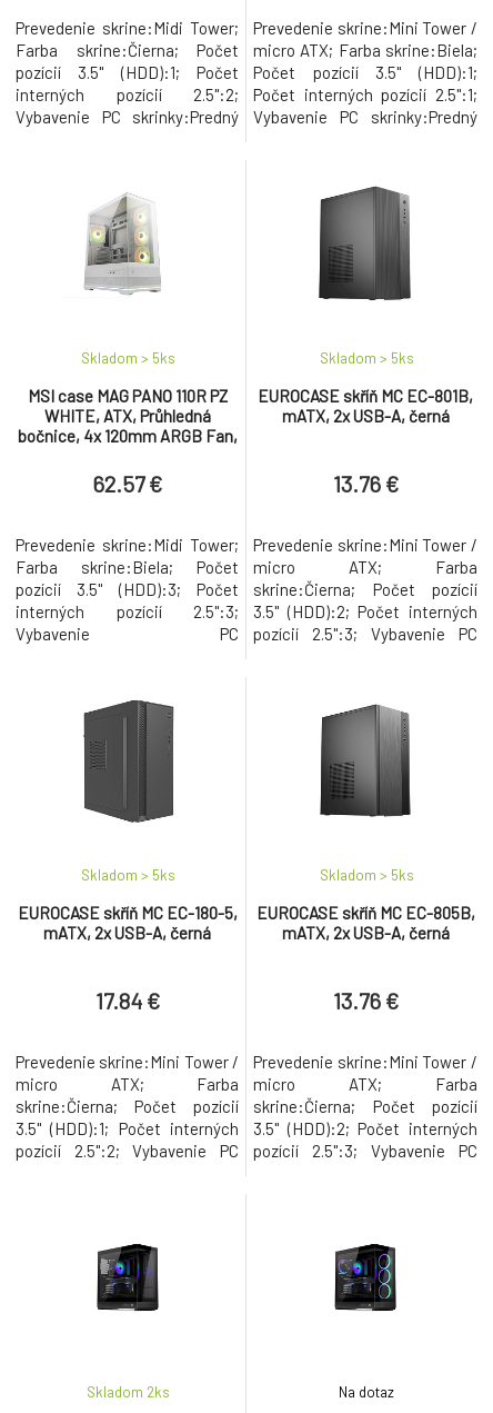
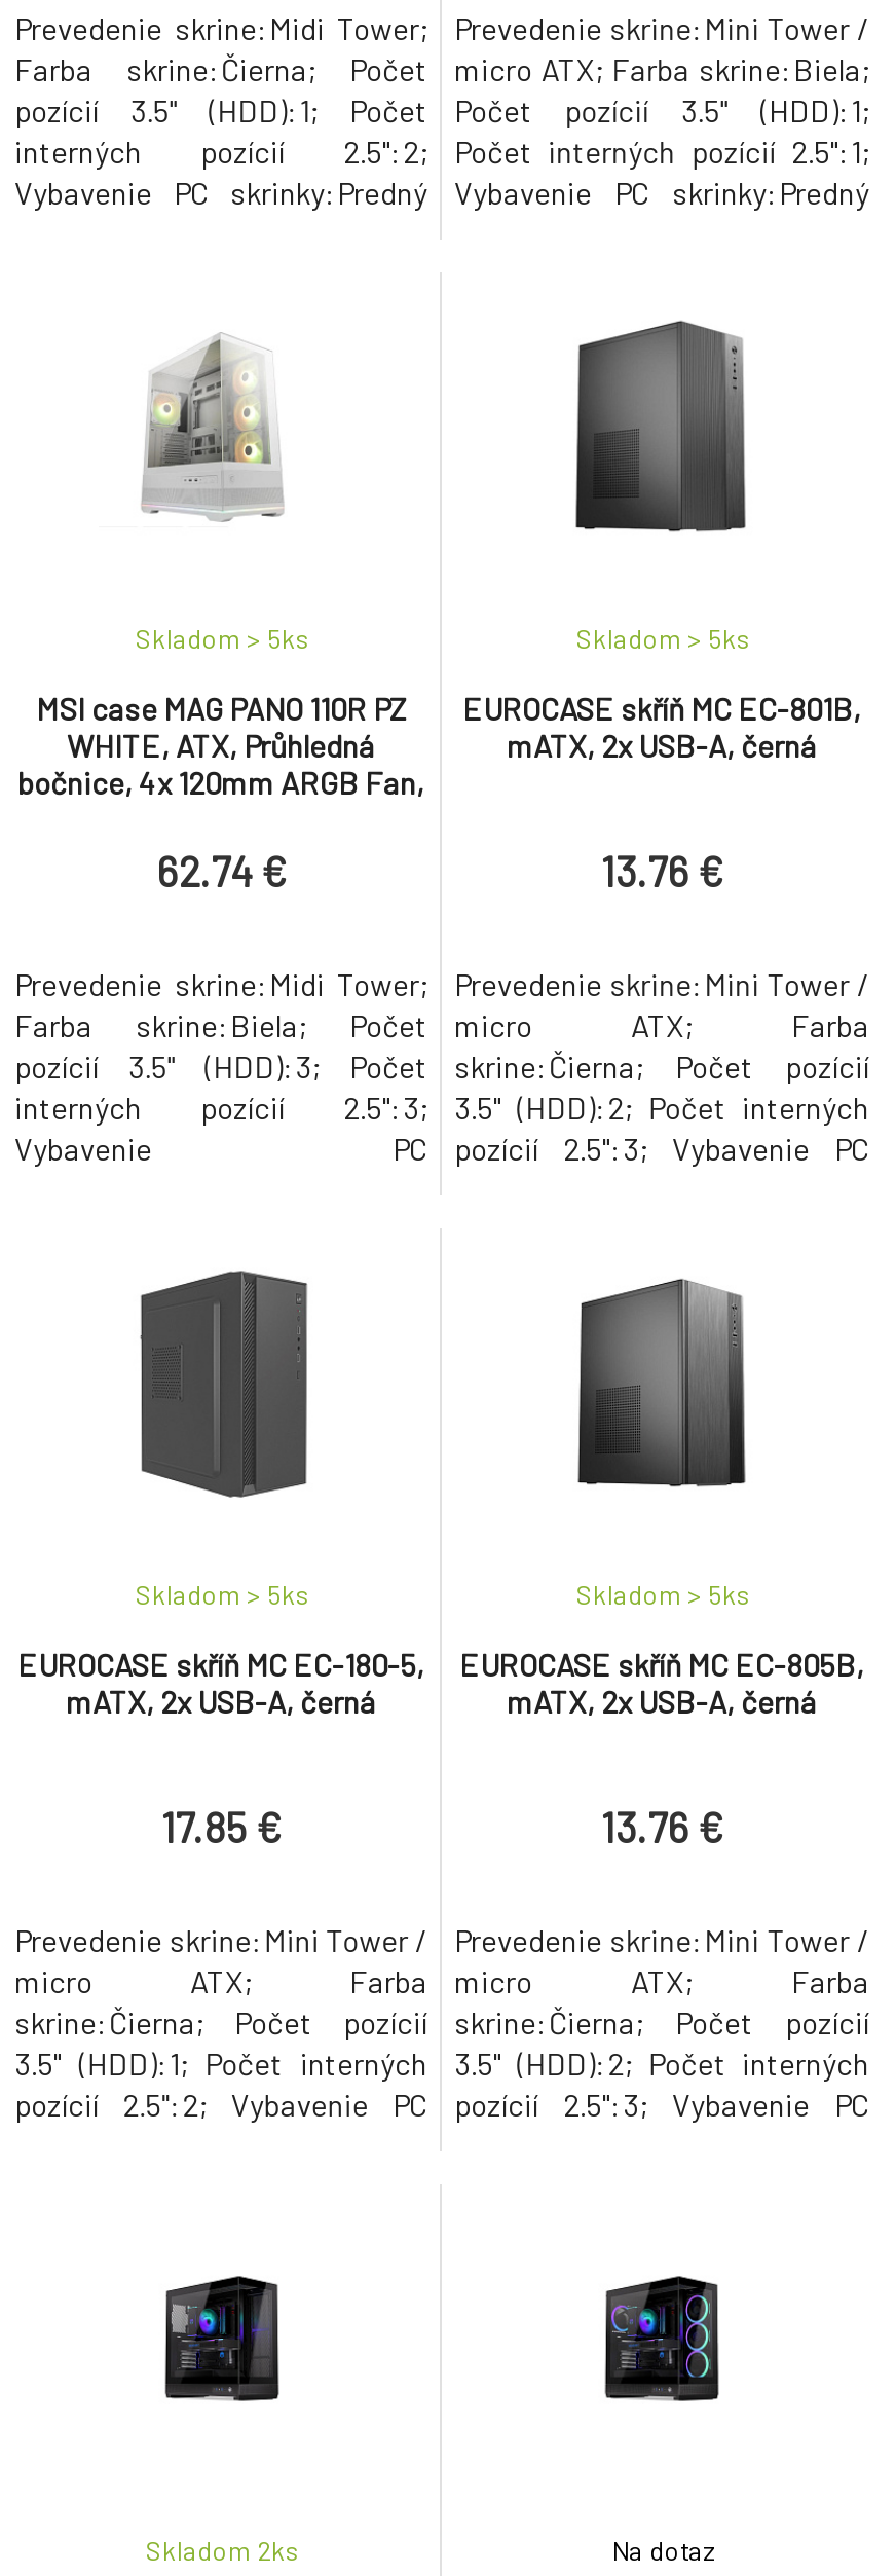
- 62.57 €
+ 62.74 €

- 17.84 €
+ 17.85 €
